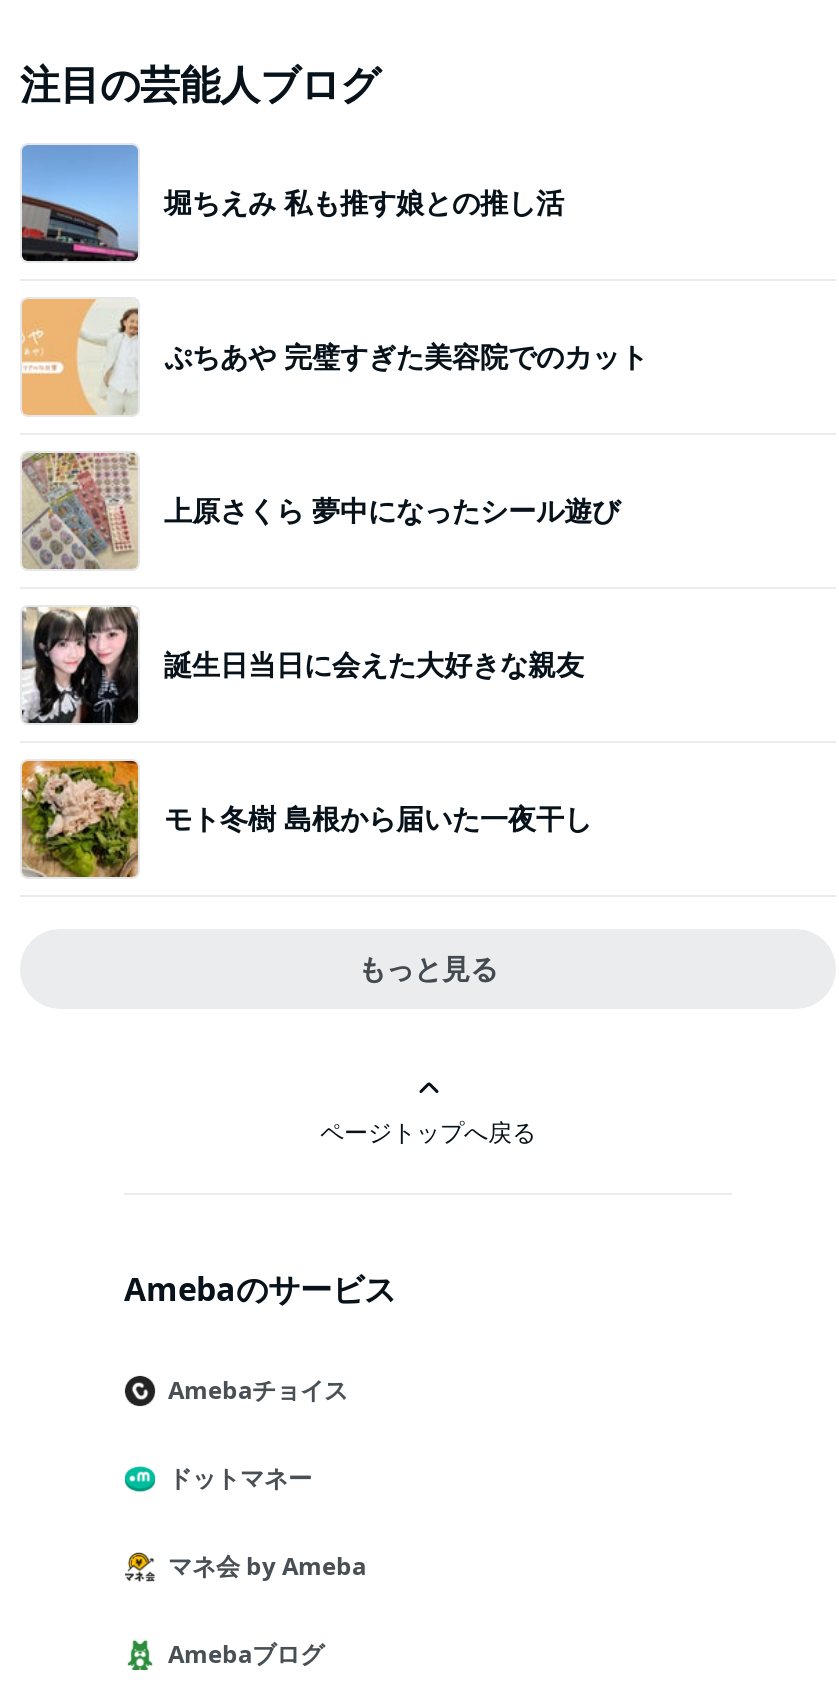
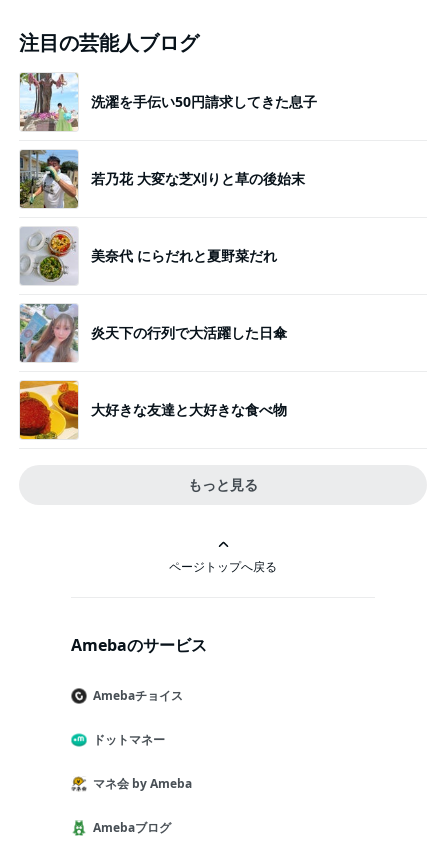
- [image]
- 堀ちえみ 私も推す娘との推し活
+ [image]
+ 洗濯を手伝い50円請求してきた息子

- [image]
- ぷちあや 完璧すぎた美容院でのカット
+ [image]
+ 若乃花 大変な芝刈りと草の後始末

- [image]
- 上原さくら 夢中になったシール遊び
+ [image]
+ 美奈代 にらだれと夏野菜だれ

- [image]
- 誕生日当日に会えた大好きな親友
+ [image]
+ 炎天下の行列で大活躍した日傘

- [image]
- モト冬樹 島根から届いた一夜干し
+ [image]
+ 大好きな友達と大好きな食べ物
